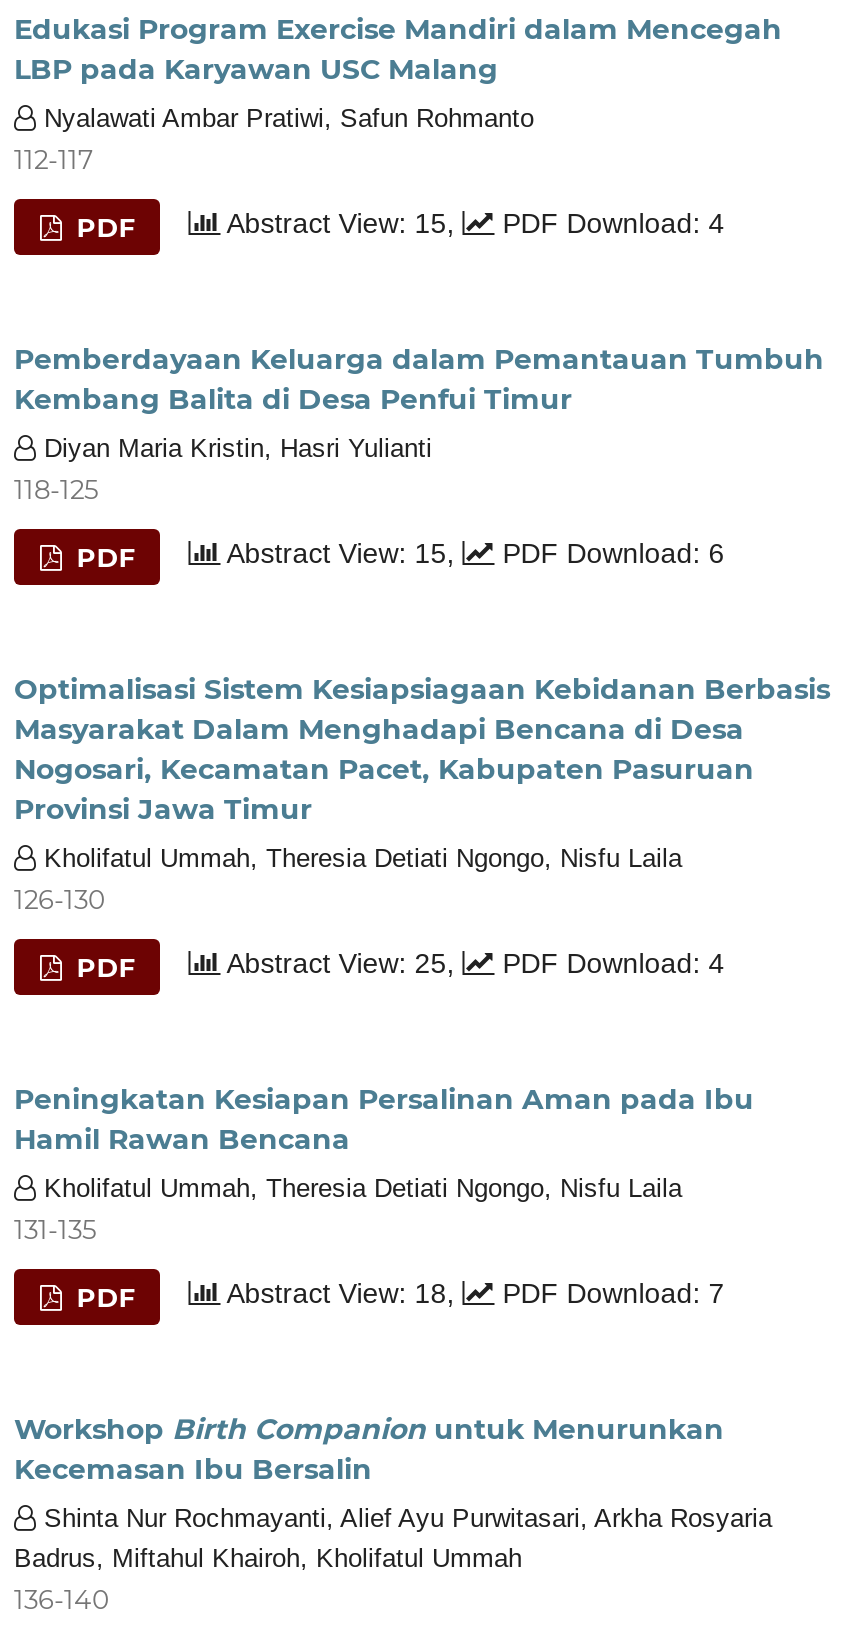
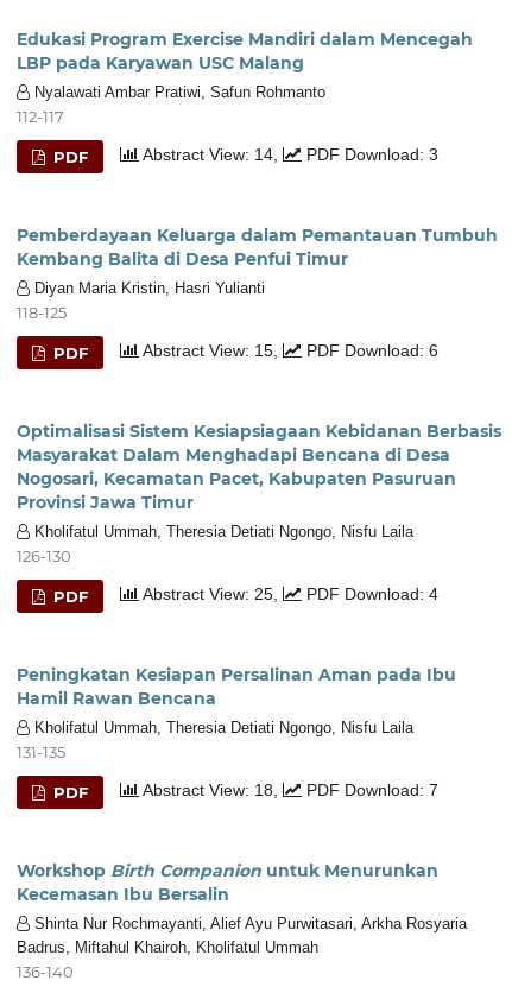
- Abstract View: 15,
+ Abstract View: 14,

- PDF Download: 4
+ PDF Download: 3
